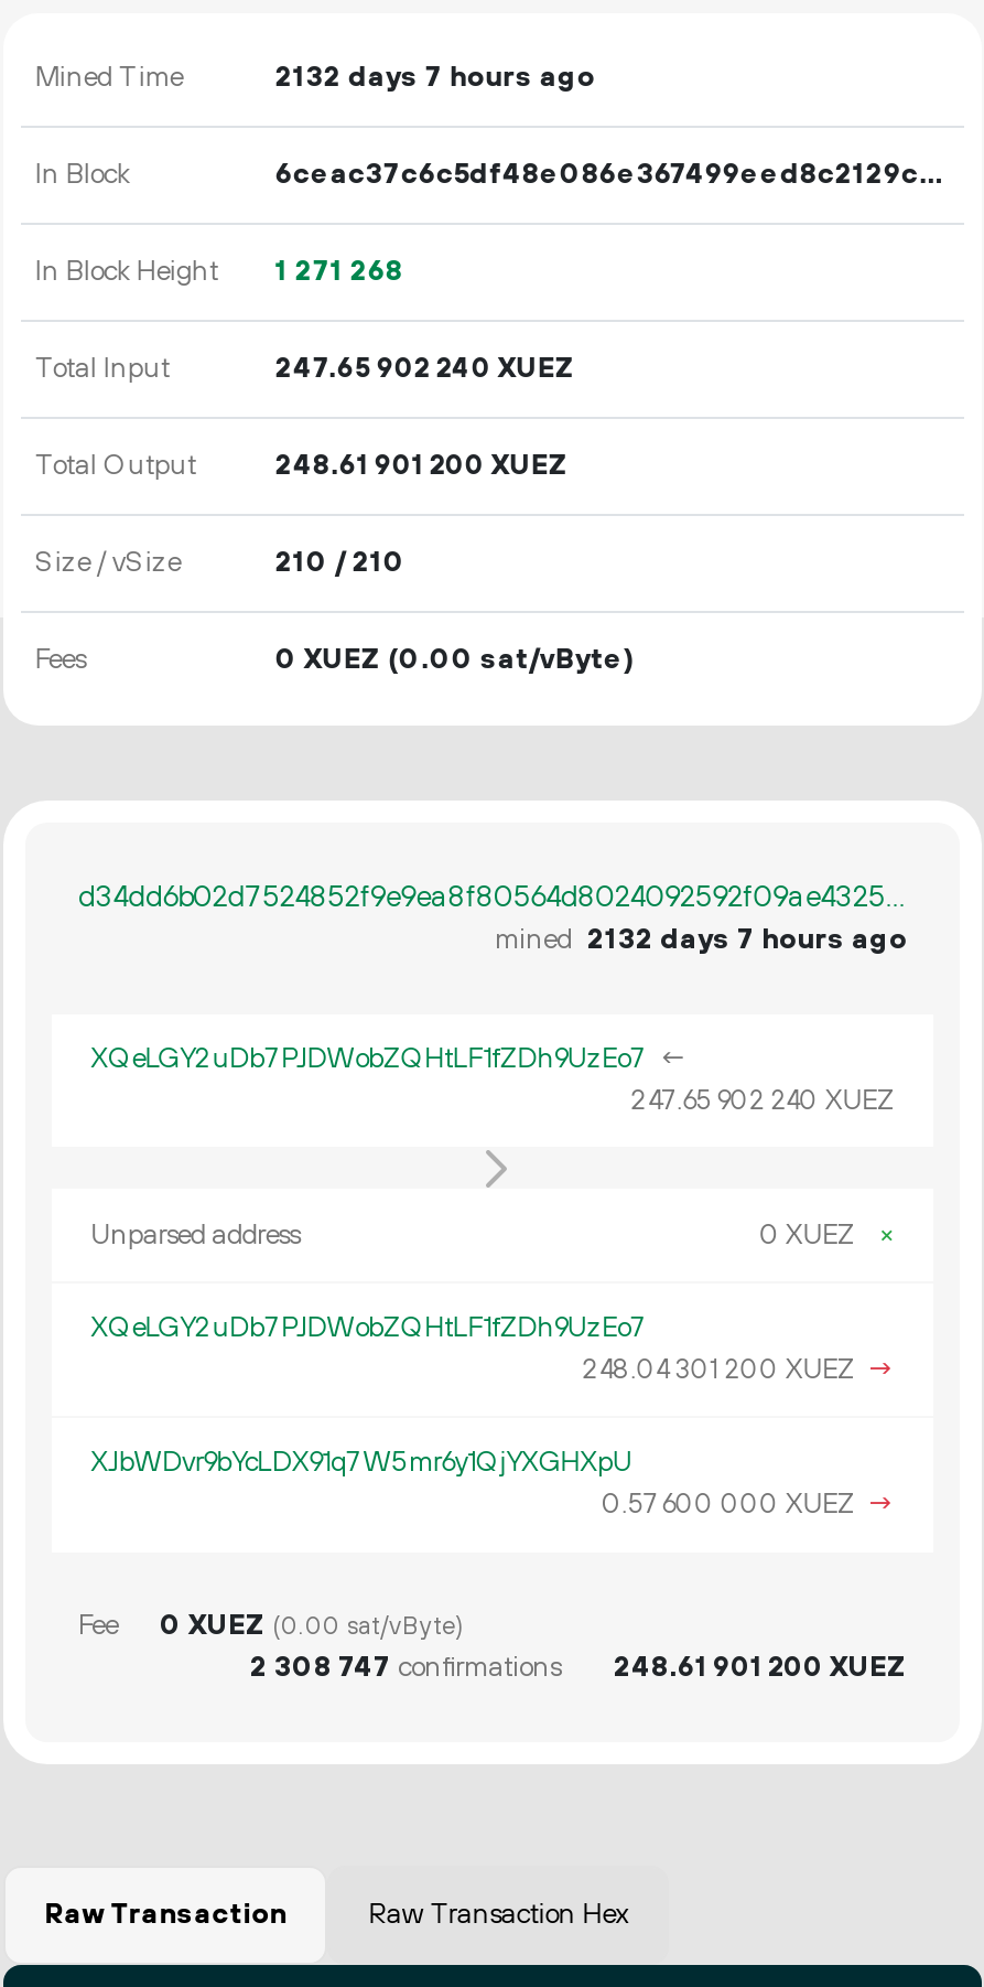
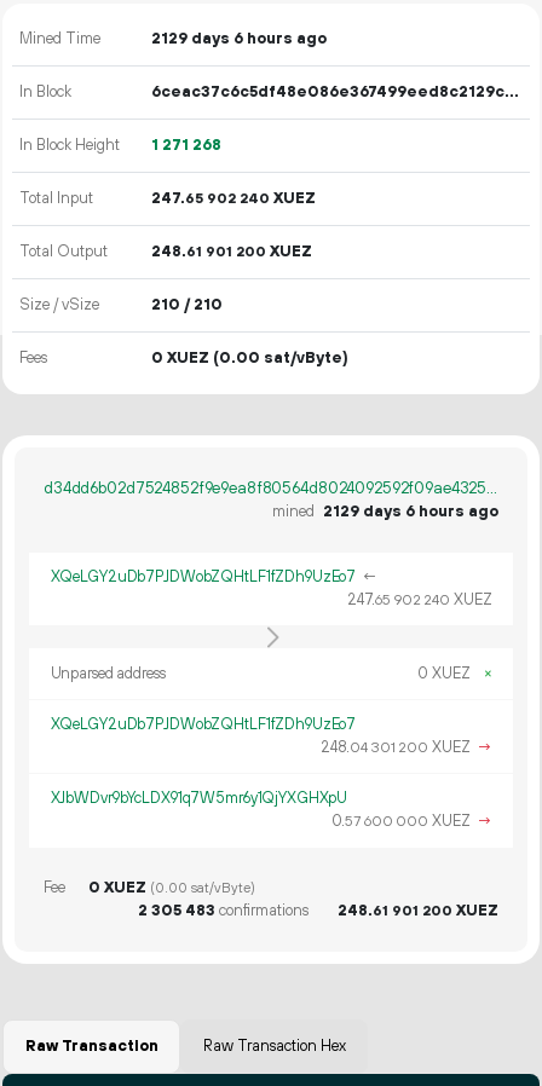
- 2132 days 7 hours ago
+ 2129 days 6 hours ago

- mined 2132 days 7 hours ago
+ mined 2129 days 6 hours ago

- 2 308 747 confirmations
+ 2 305 483 confirmations
